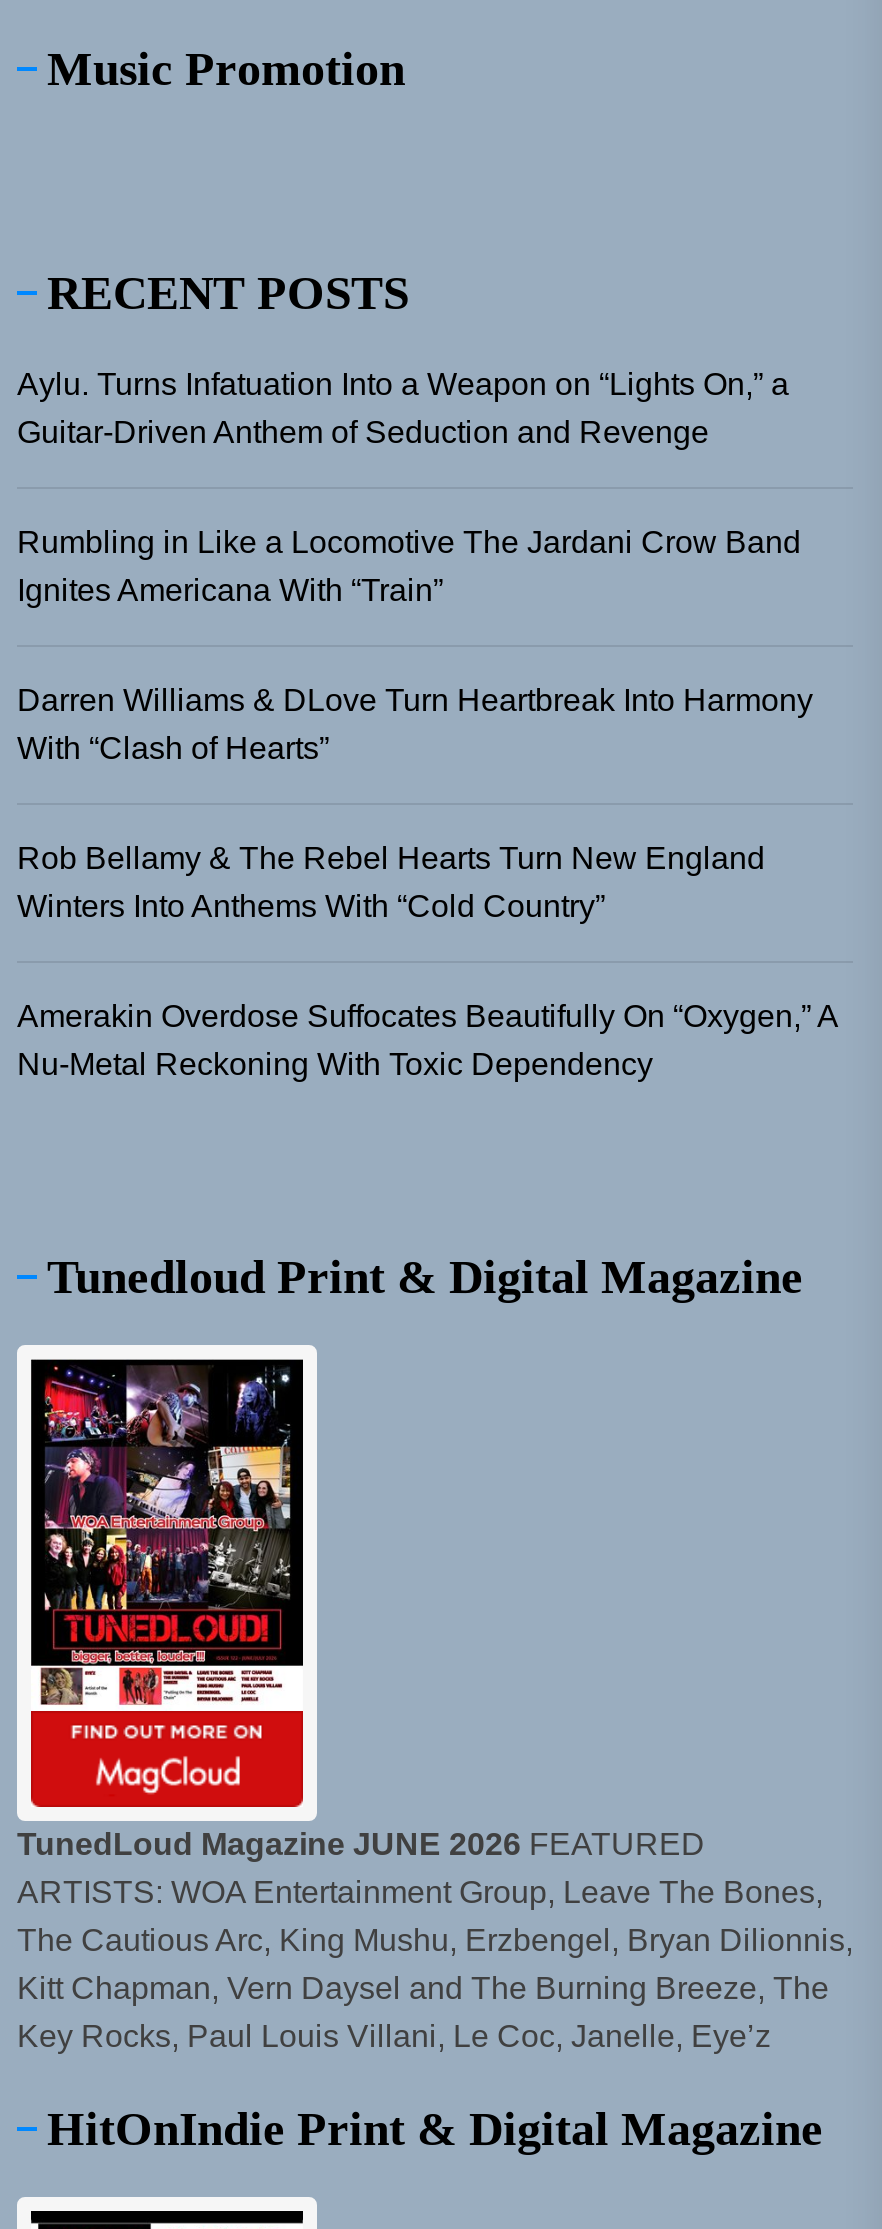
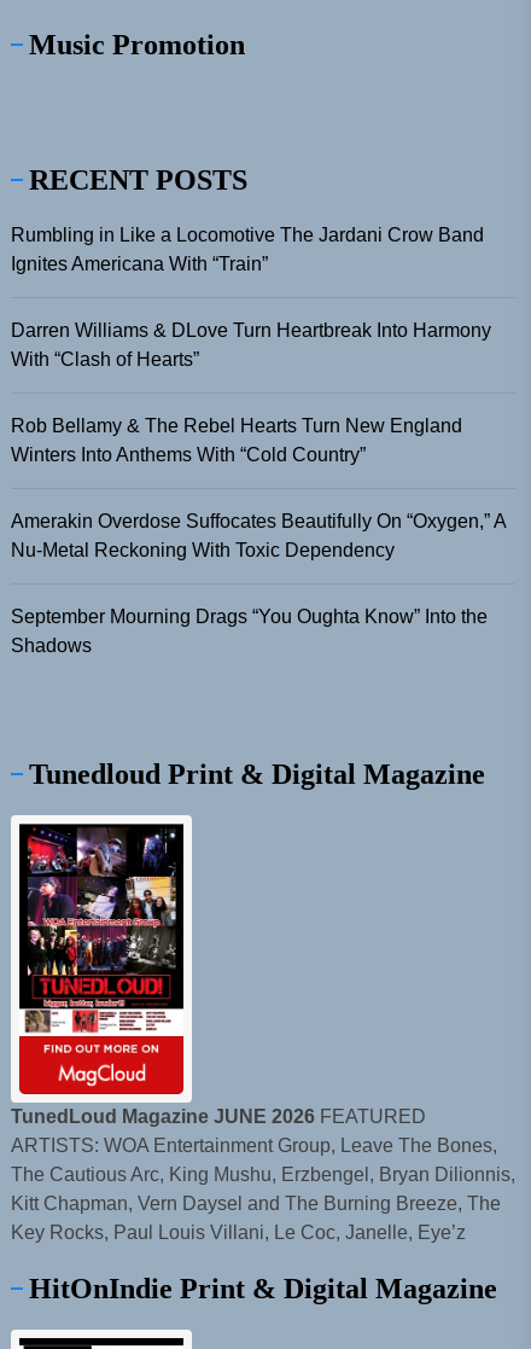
- Aylu. Turns Infatuation Into a Weapon on “Lights On,” a
- Guitar-Driven Anthem of Seduction and Revenge

moved up: Rumbling in Like a Locomotive The Jardani Crow Band | Ignites Americana With “Train” | Darren Williams & DLove Turn Heartbreak Into Harmony | With “Clash of Hearts” | Rob Bellamy & The Rebel Hearts Turn New England | Winters Into Anthems With “Cold Country” | Amerakin Overdose Suffocates Beautifully On “Oxygen,” A | Nu-Metal Reckoning With Toxic Dependency

+ September Mourning Drags “You Oughta Know” Into the
+ Shadows
